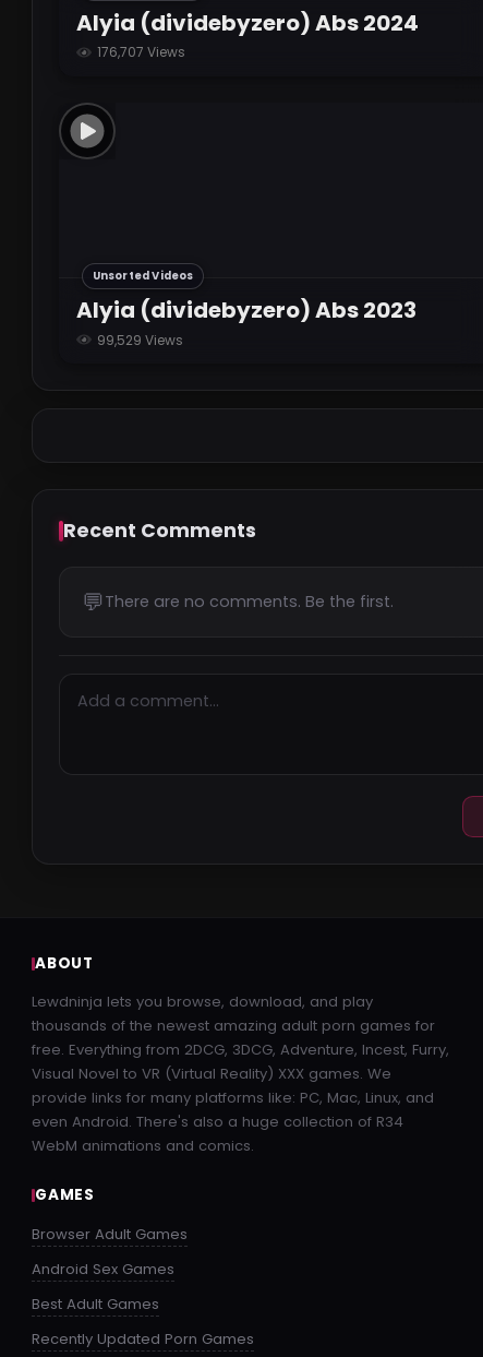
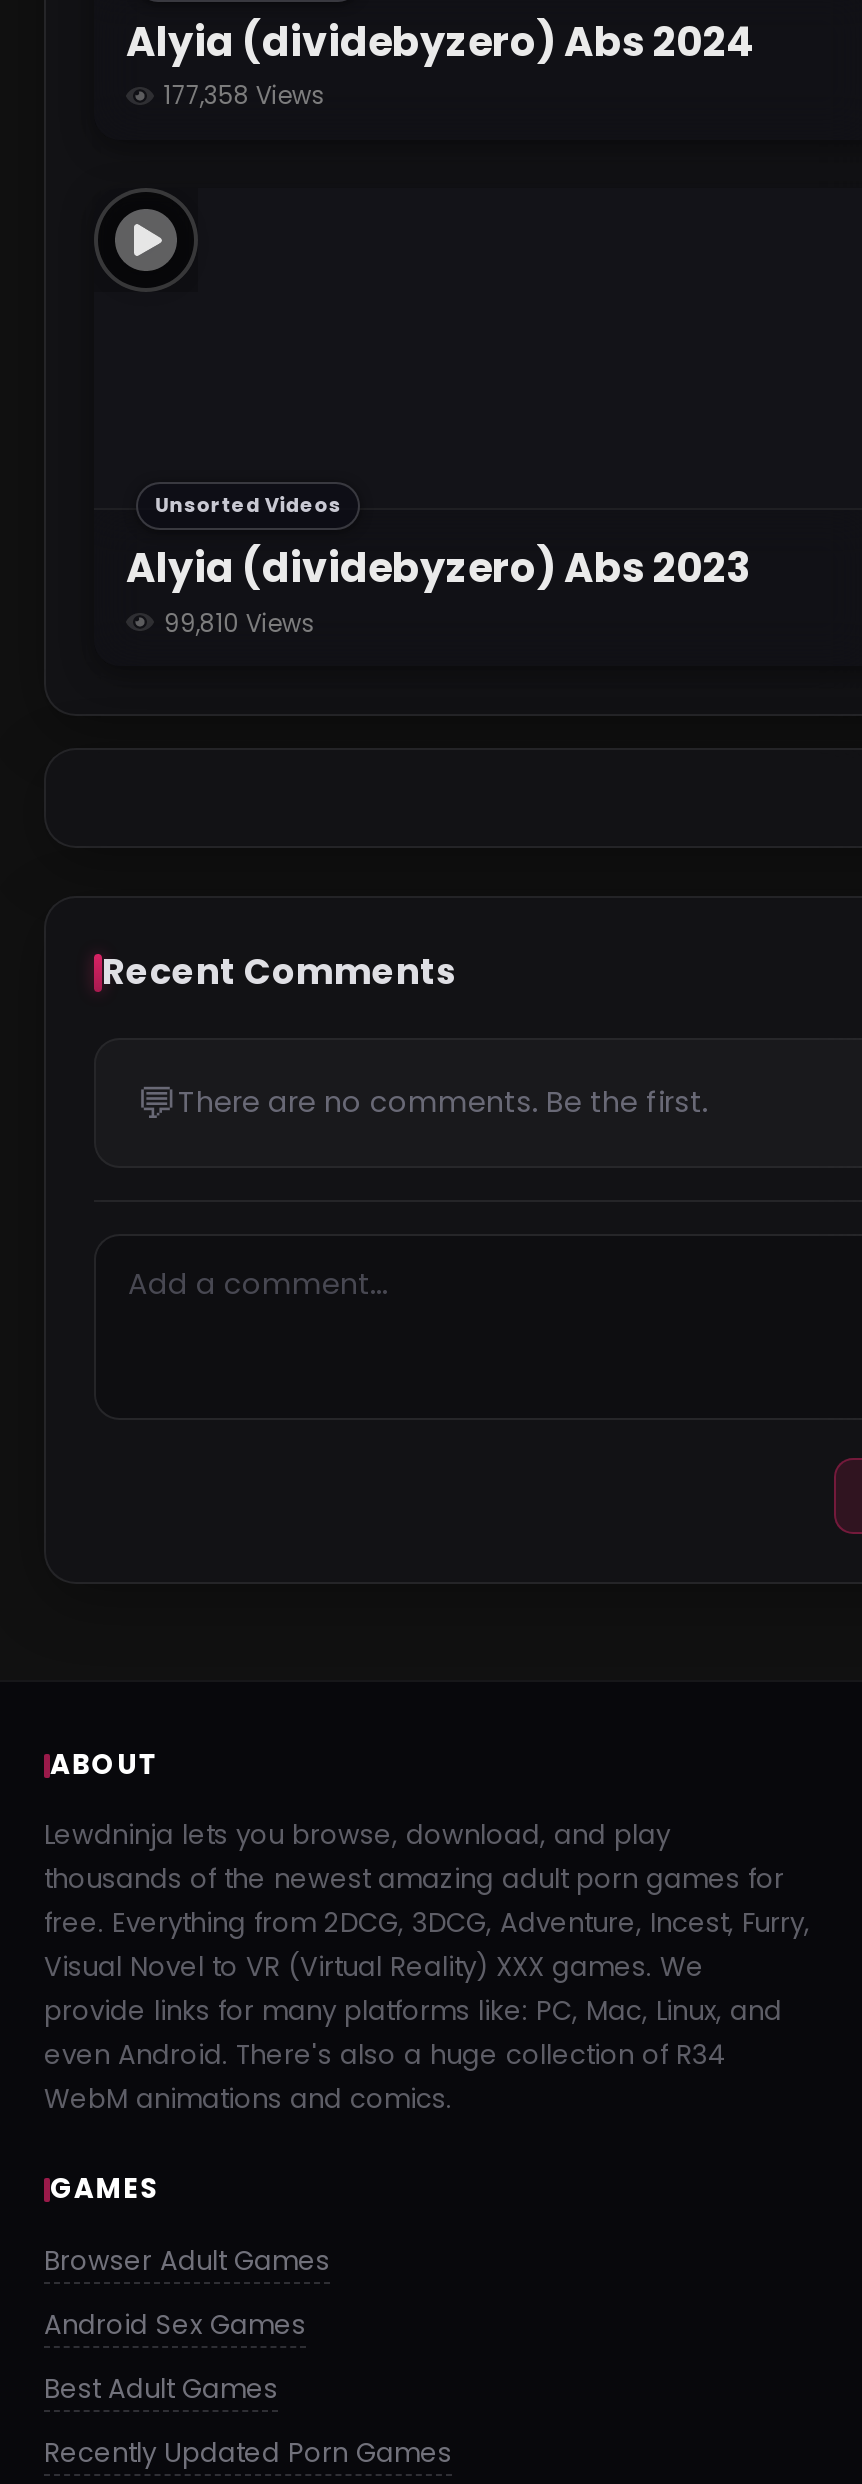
- 176,707 Views
+ 177,358 Views

- 99,529 Views
+ 99,810 Views
